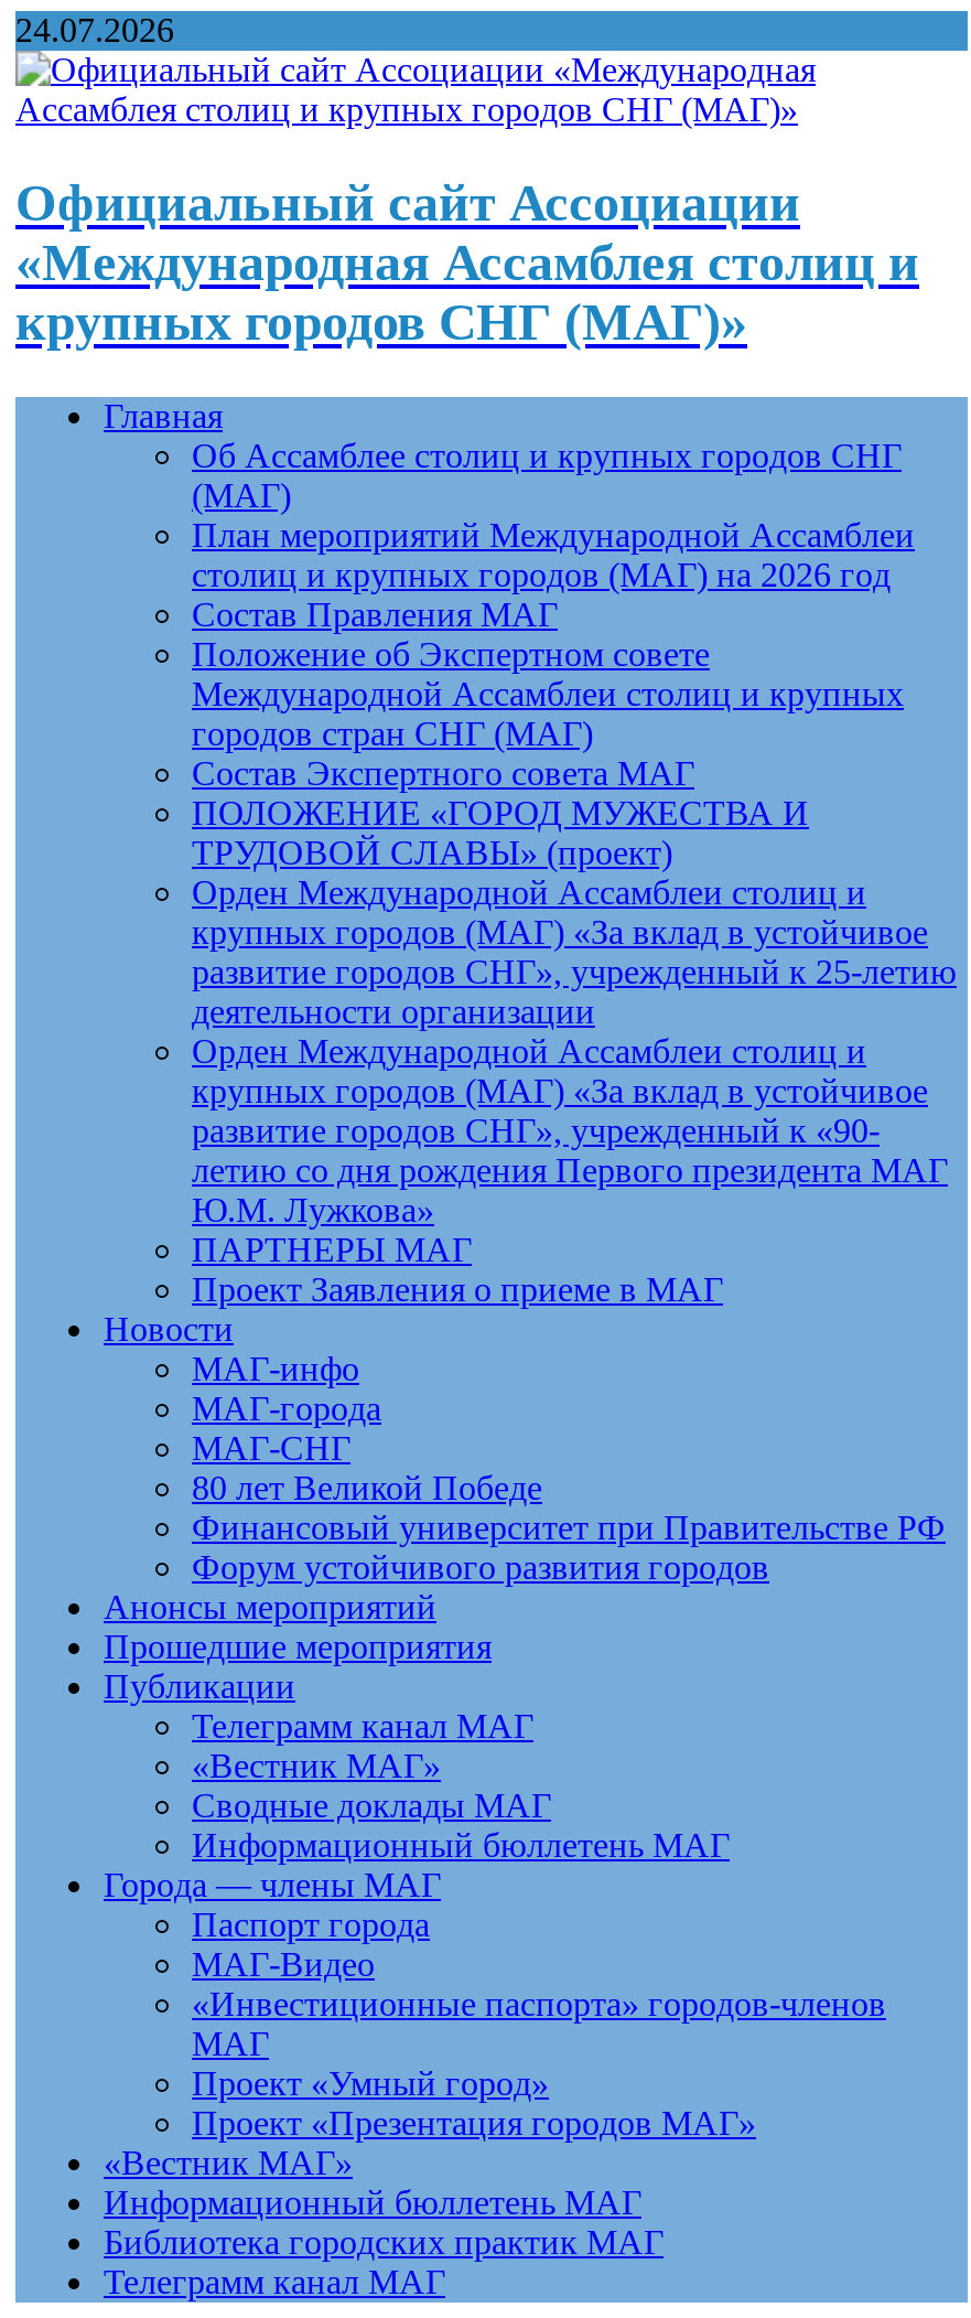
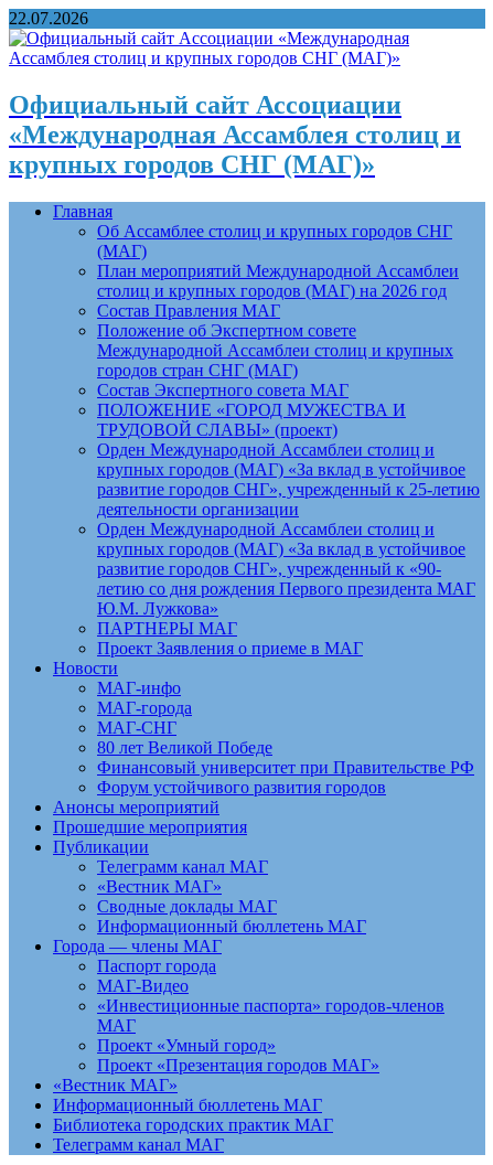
- 24.07.2026
+ 22.07.2026
